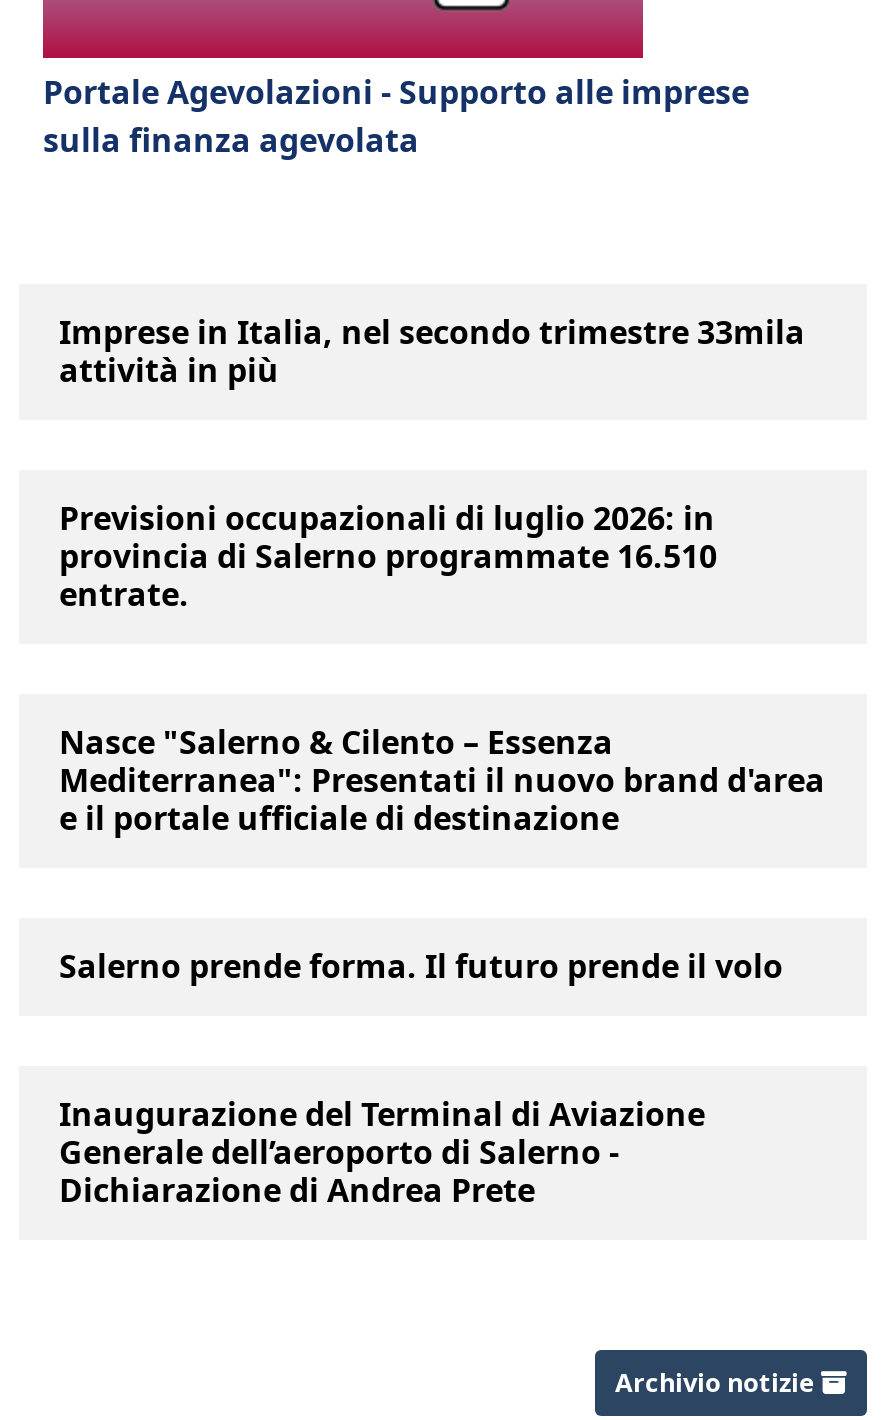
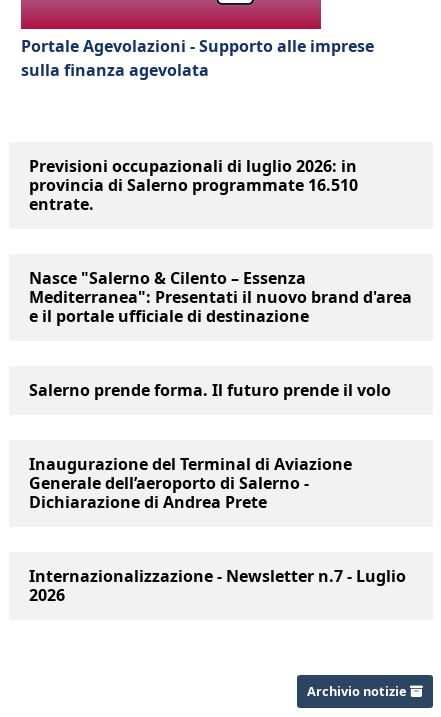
- Imprese in Italia, nel secondo trimestre 33mila
- attività in più

moved up: Previsioni occupazionali di luglio 2026: in | provincia di Salerno programmate 16.510 | entrate. | ... | Generale dell’aeroporto di Salerno - | Dichiarazione di Andrea Prete

+ Internazionalizzazione - Newsletter n.7 - Luglio
+ 2026
